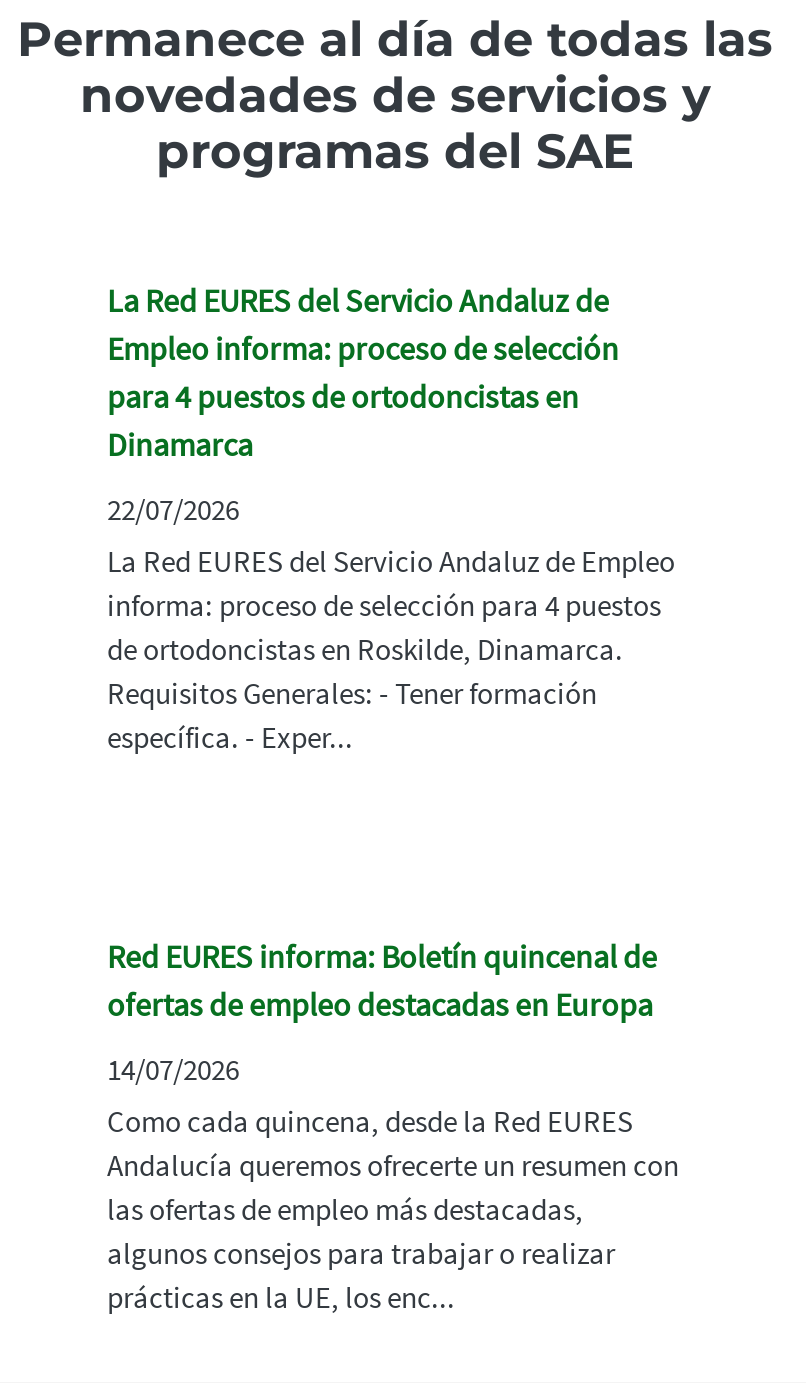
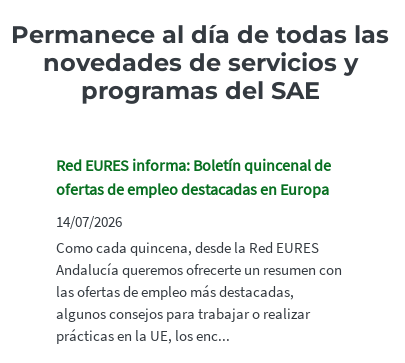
- La Red EURES del Servicio Andaluz de
- Empleo informa: proceso de selección
- para 4 puestos de ortodoncistas en
- Dinamarca
- 22/07/2026
- La Red EURES del Servicio Andaluz de Empleo
- informa: proceso de selección para 4 puestos
- de ortodoncistas en Roskilde, Dinamarca.
- Requisitos Generales: - Tener formación
- específica. - Exper...
